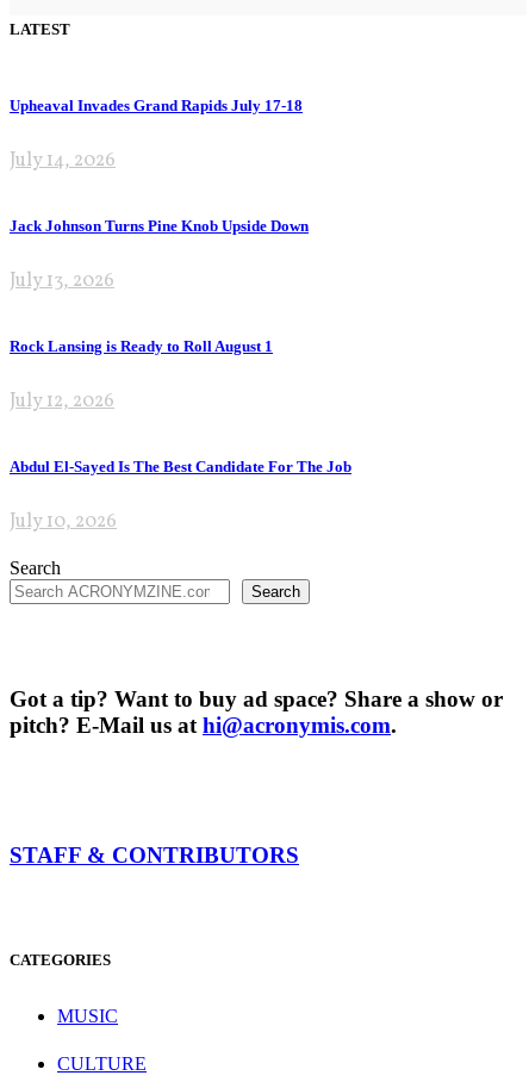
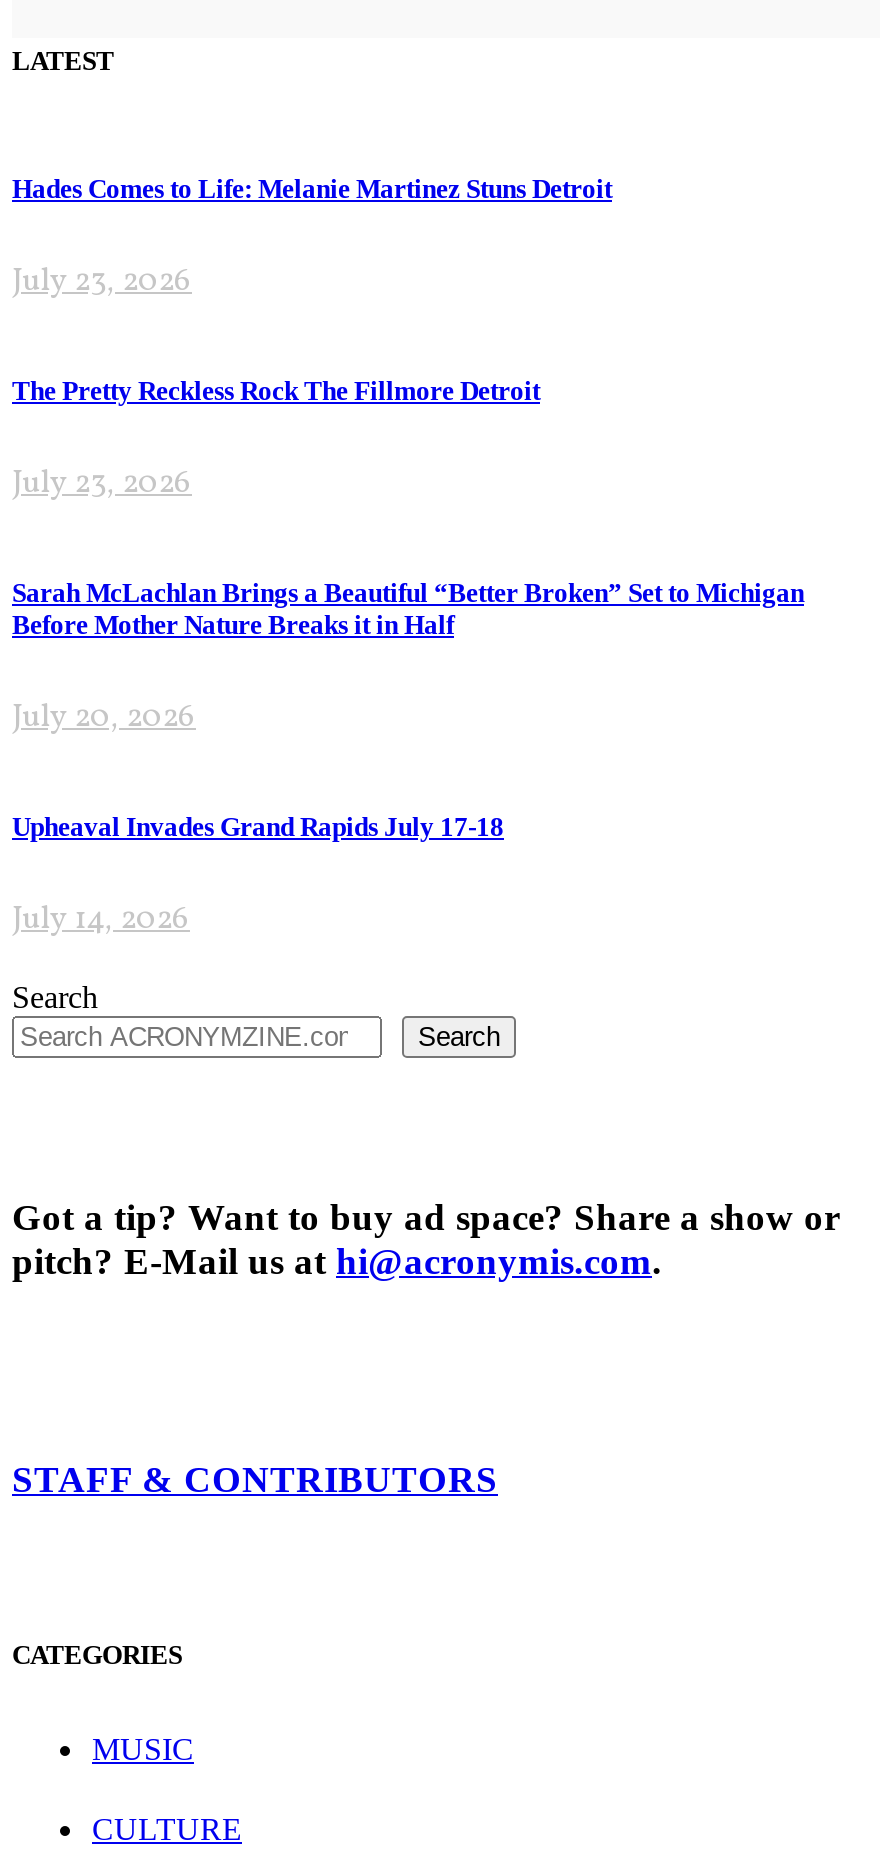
+ Hades Comes to Life: Melanie Martinez Stuns Detroit
+ July 23, 2026
+ The Pretty Reckless Rock The Fillmore Detroit
+ July 23, 2026
+ Sarah McLachlan Brings a Beautiful “Better Broken” Set to Michigan
+ Before Mother Nature Breaks it in Half
+ July 20, 2026

moved down: Upheaval Invades Grand Rapids July 17-18 | July 14, 2026

- Jack Johnson Turns Pine Knob Upside Down
- July 13, 2026
- Rock Lansing is Ready to Roll August 1
- July 12, 2026
- Abdul El-Sayed Is The Best Candidate For The Job
- July 10, 2026
